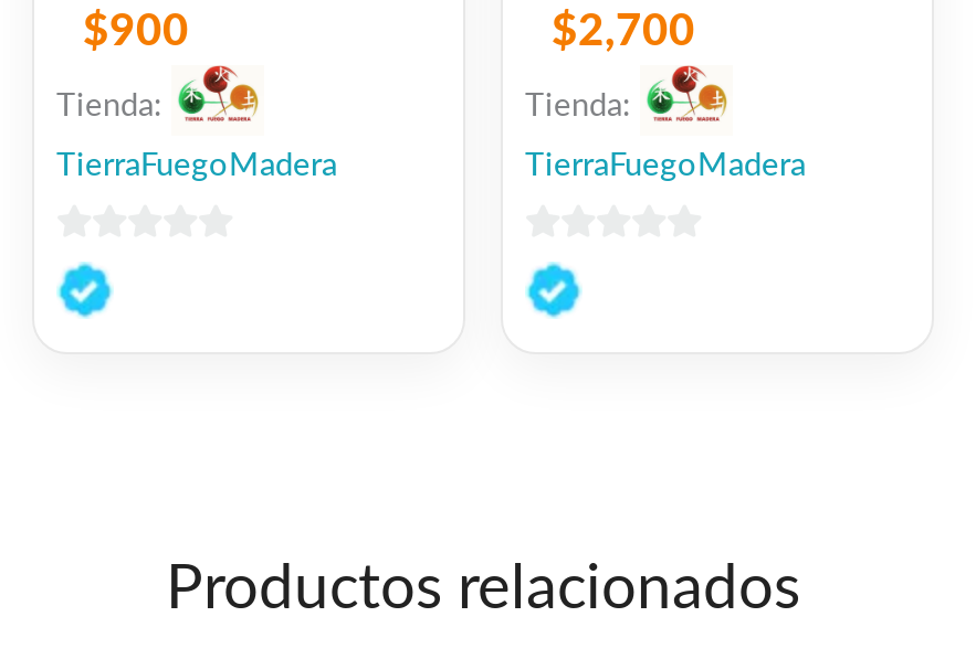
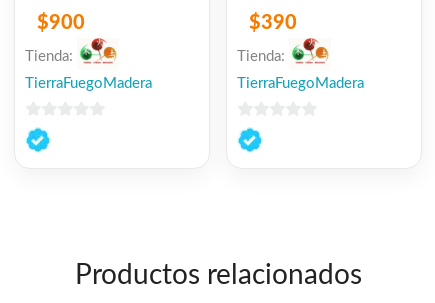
- $2,700
+ $390
